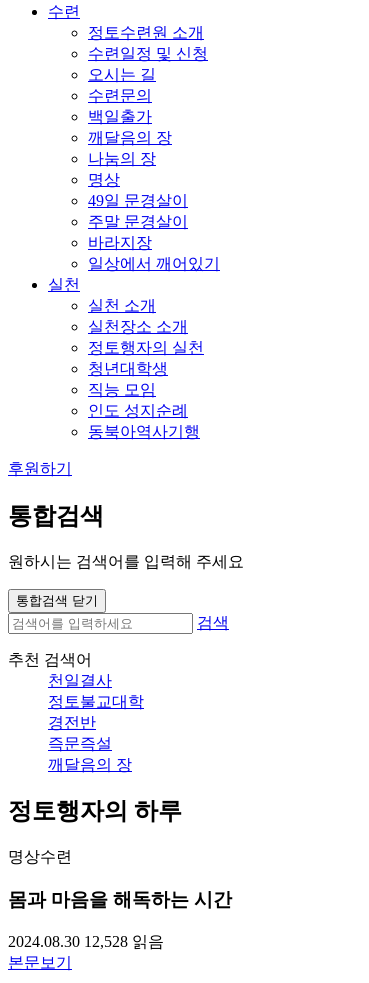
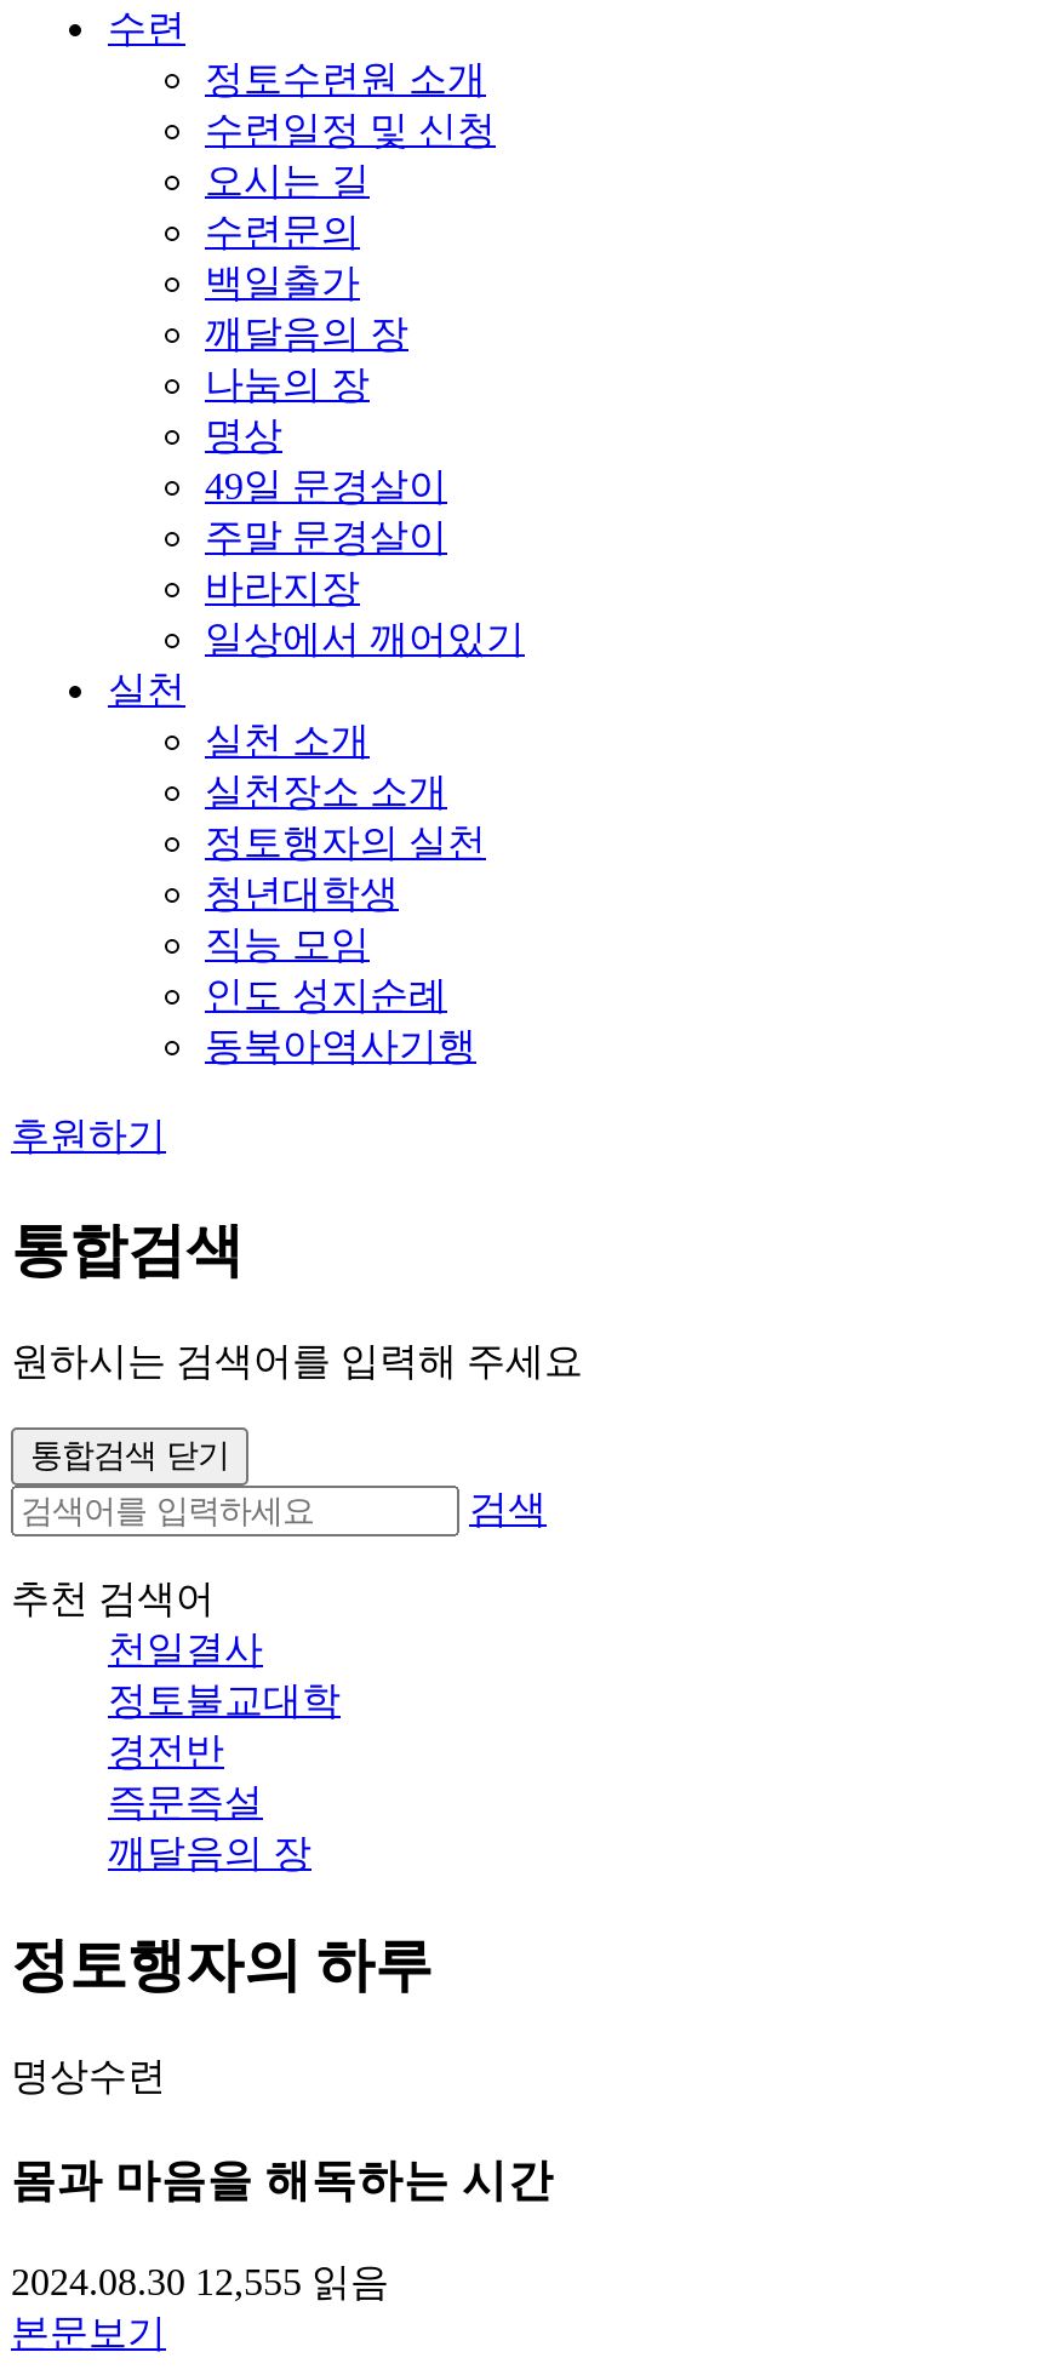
- 2024.08.30 12,528 읽음
+ 2024.08.30 12,555 읽음
